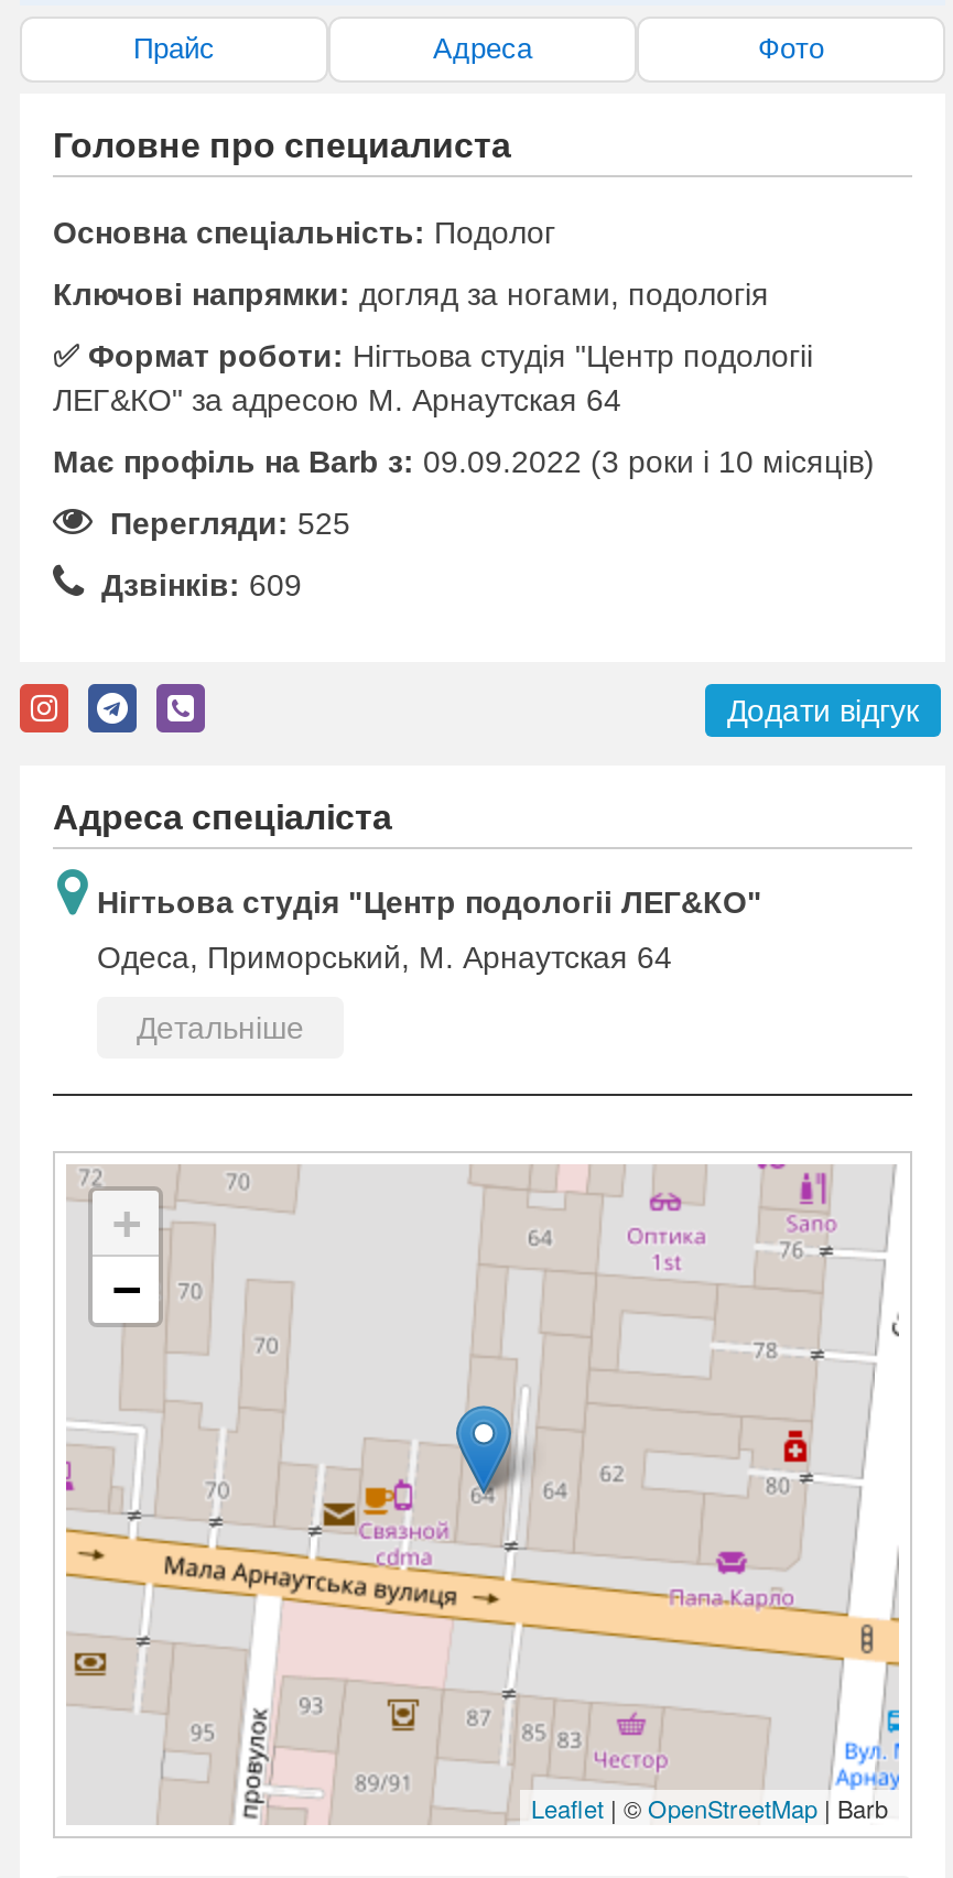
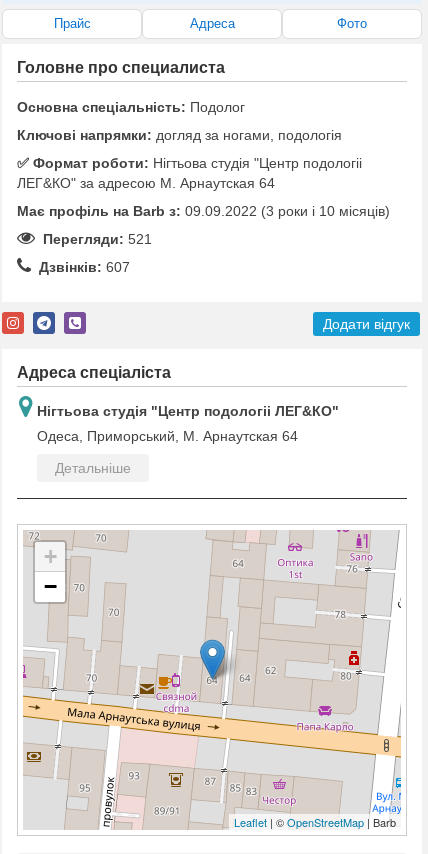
- Перегляди: 525
+ Перегляди: 521

- Дзвінків: 609
+ Дзвінків: 607
